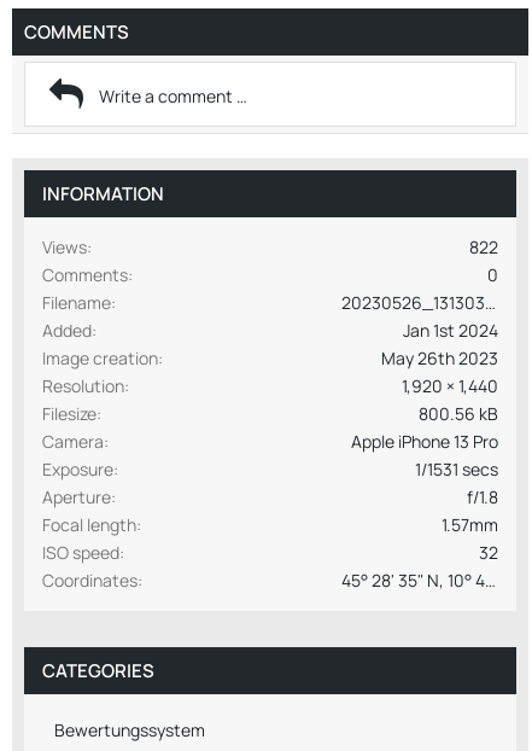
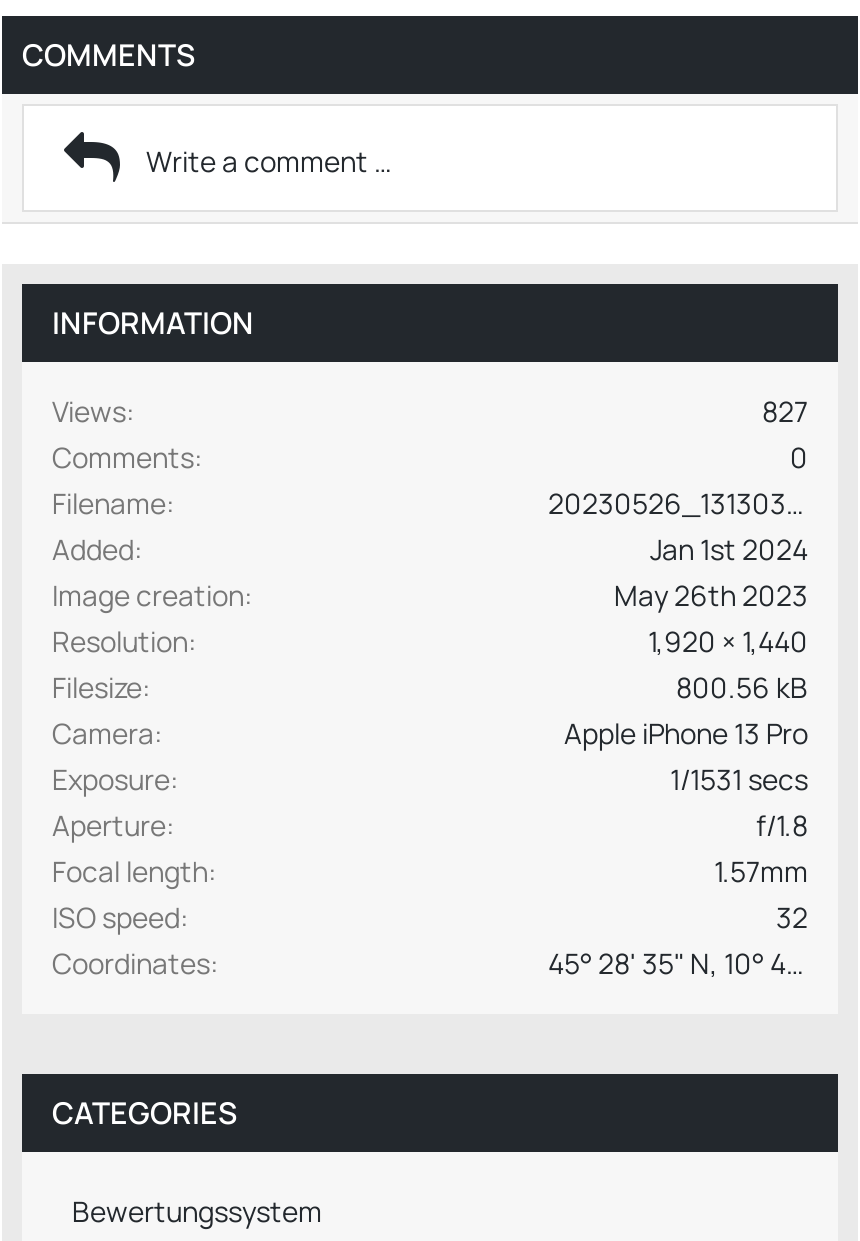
- 822
+ 827
